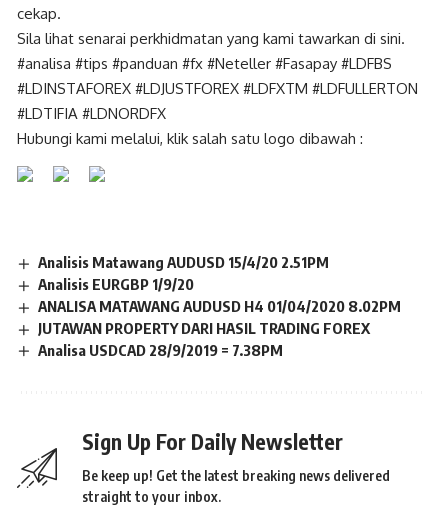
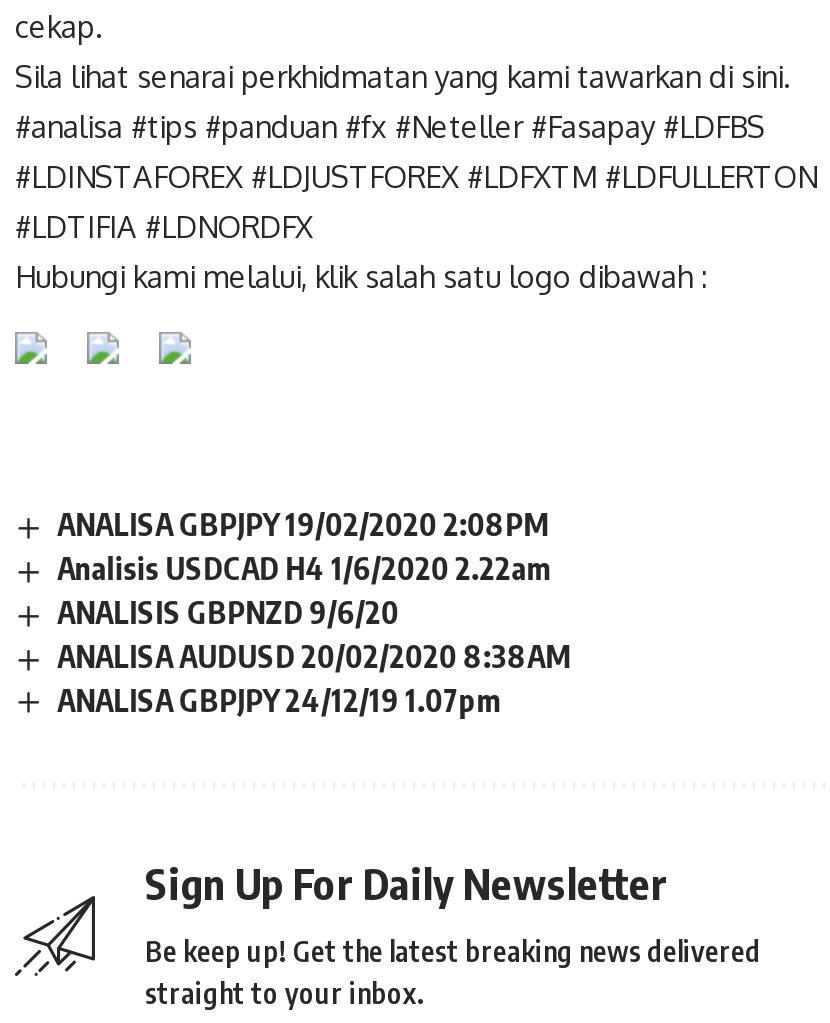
- Analisis Matawang AUDUSD 15/4/20 2.51PM
- Analisis EURGBP 1/9/20
- ANALISA MATAWANG AUDUSD H4 01/04/2020 8.02PM
- JUTAWAN PROPERTY DARI HASIL TRADING FOREX
- Analisa USDCAD 28/9/2019 = 7.38PM
+ ANALISA GBPJPY 19/02/2020 2:08PM
+ Analisis USDCAD H4 1/6/2020 2.22am
+ ANALISIS GBPNZD 9/6/20
+ ANALISA AUDUSD 20/02/2020 8:38AM
+ ANALISA GBPJPY 24/12/19 1.07pm
